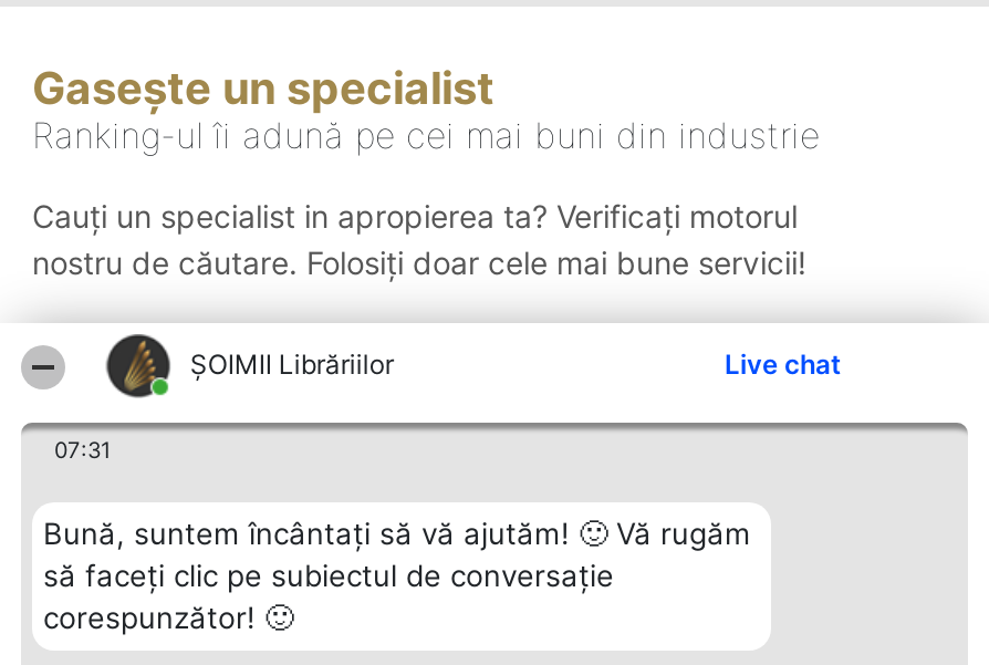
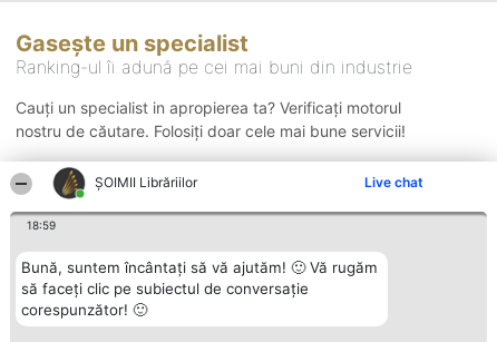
- 07:31
+ 18:59
